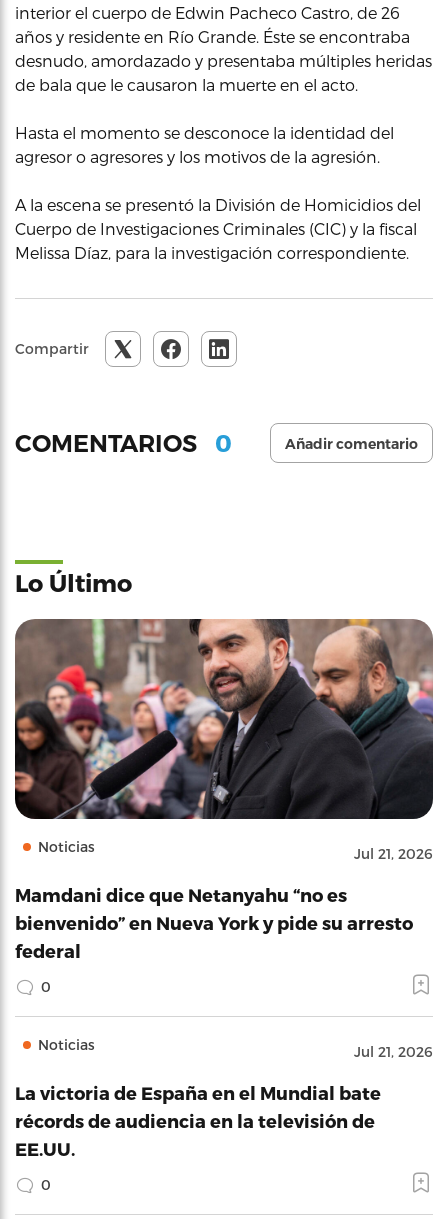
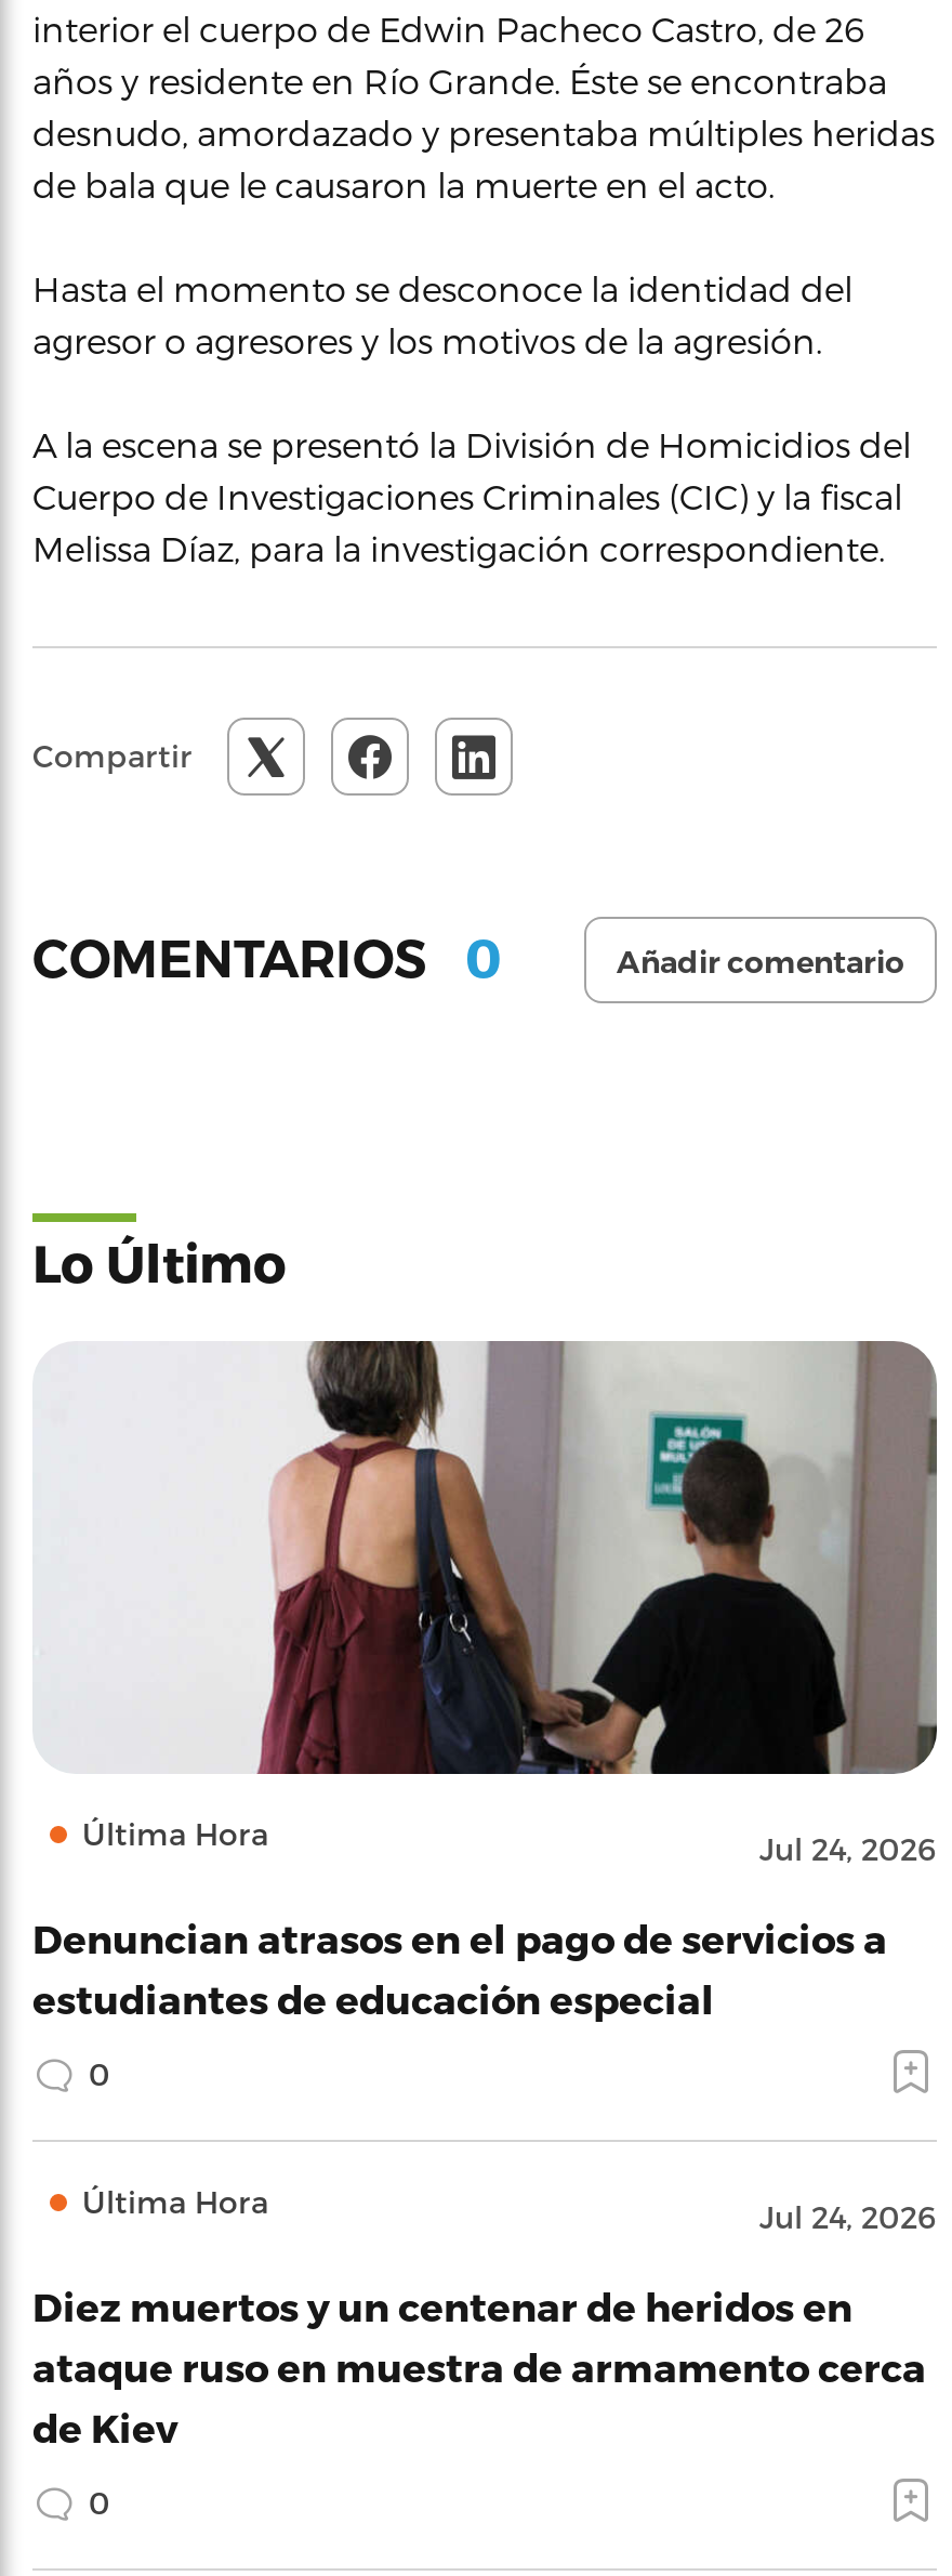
- [image]
- Noticias
- Jul 21, 2026
+ [image]
+ Última Hora
+ Jul 24, 2026

- Mamdani dice que Netanyahu “no es
- bienvenido” en Nueva York y pide su arresto
- federal
+ Denuncian atrasos en el pago de servicios a
+ estudiantes de educación especial

- Noticias
- Jul 21, 2026
+ Última Hora
+ Jul 24, 2026

- La victoria de España en el Mundial bate
- récords de audiencia en la televisión de
- EE.UU.
+ Diez muertos y un centenar de heridos en
+ ataque ruso en muestra de armamento cerca
+ de Kiev
